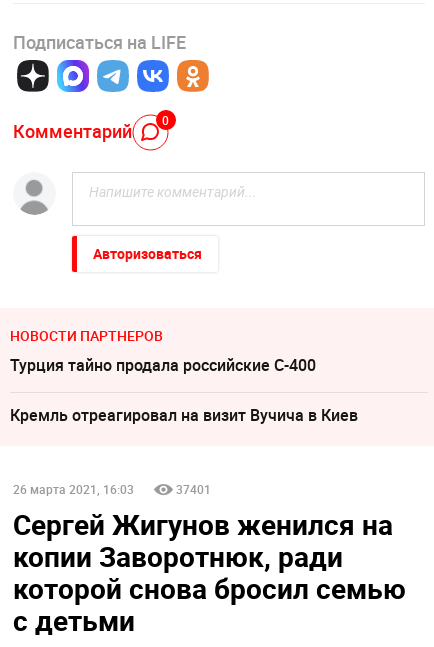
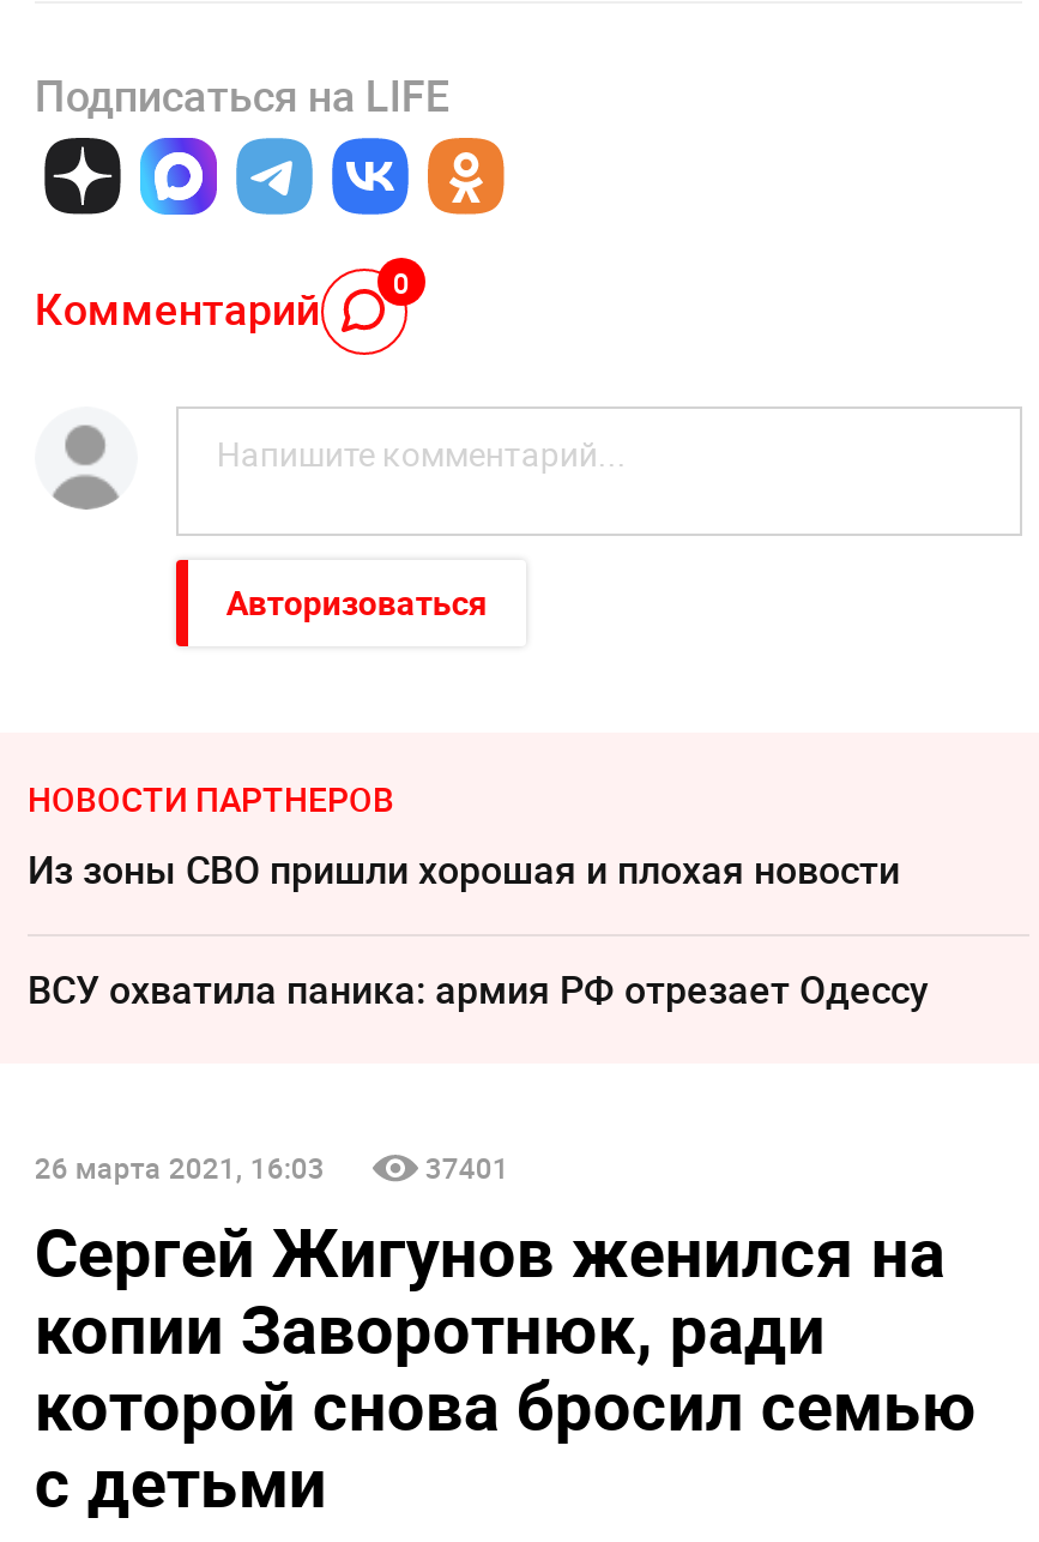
- Турция тайно продала российские С-400
+ Из зоны СВО пришли хорошая и плохая новости

- Кремль отреагировал на визит Вучича в Киев
+ ВСУ охватила паника: армия РФ отрезает Одессу
